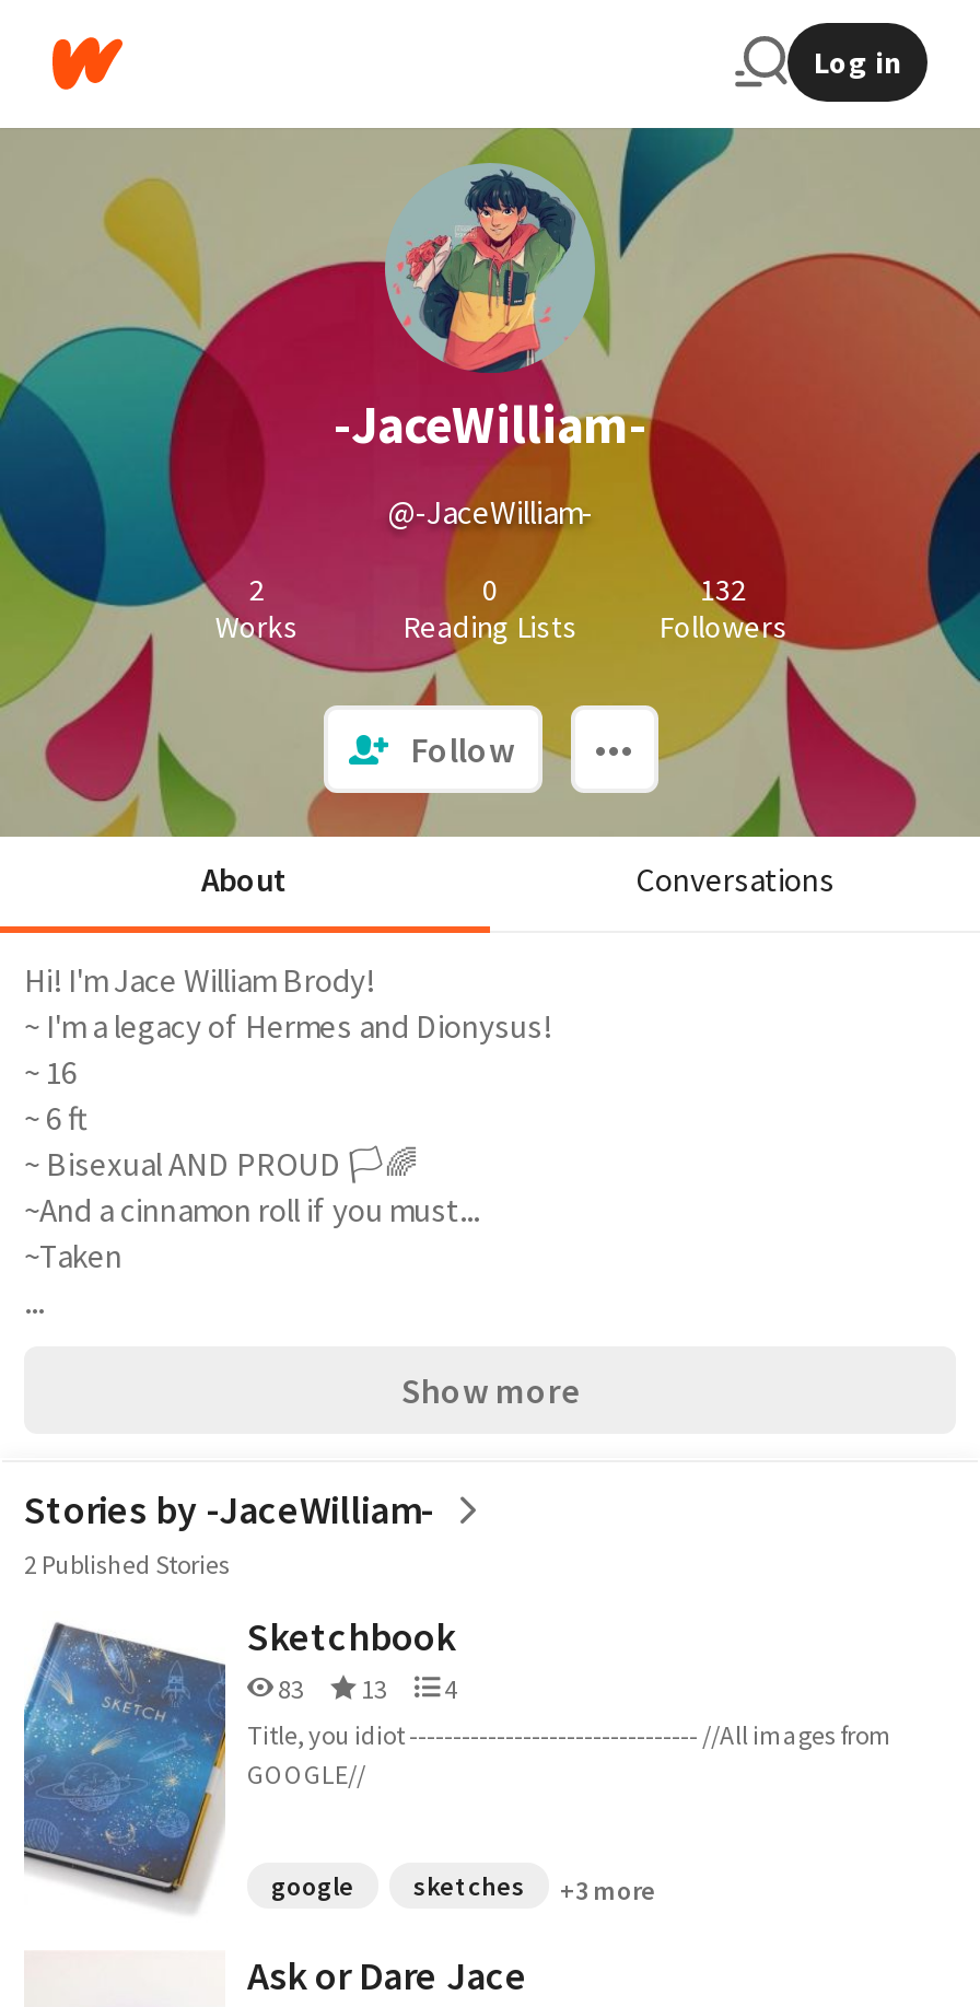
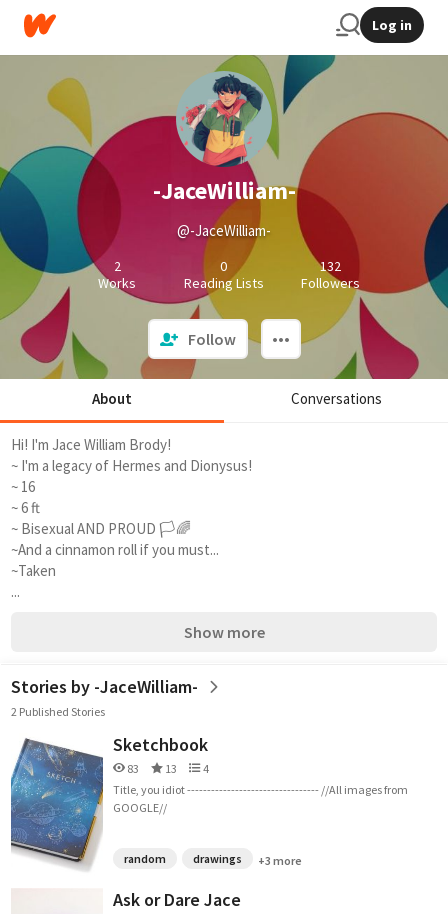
- google
- sketches
+ random
+ drawings
